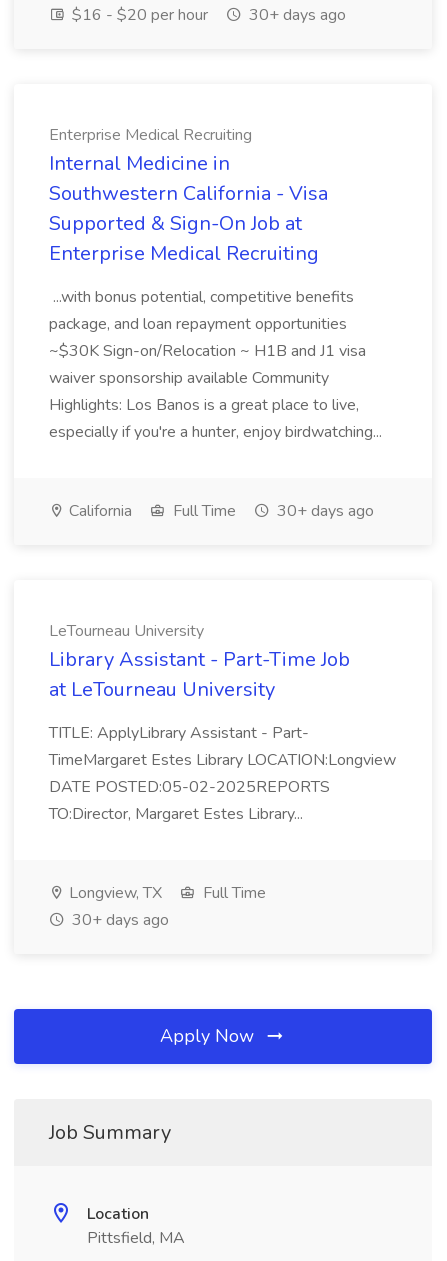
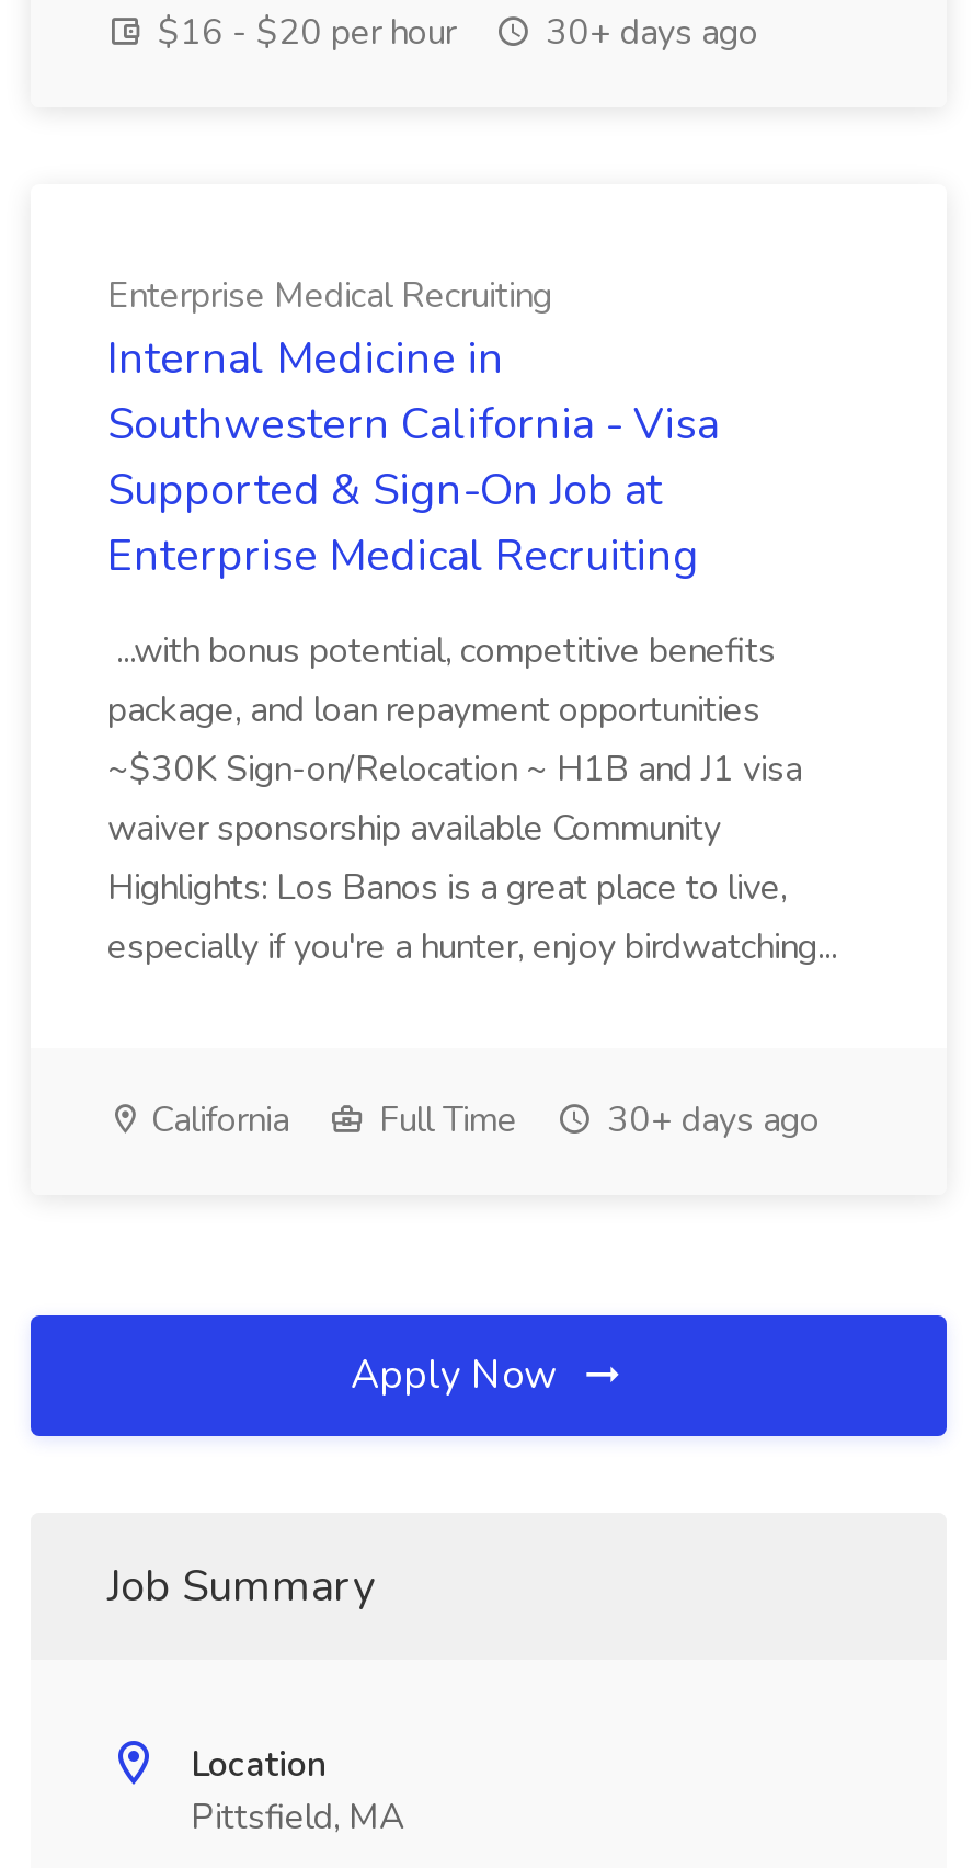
- LeTourneau University
- Library Assistant - Part-Time Job
- at LeTourneau University
- TITLE: ApplyLibrary Assistant - Part-
- TimeMargaret Estes Library LOCATION:Longview
- DATE POSTED:05-02-2025REPORTS
- TO:Director, Margaret Estes Library...

- Longview, TX
- Full Time
- 30+ days ago
